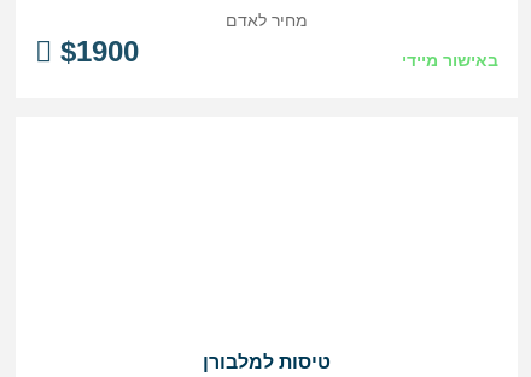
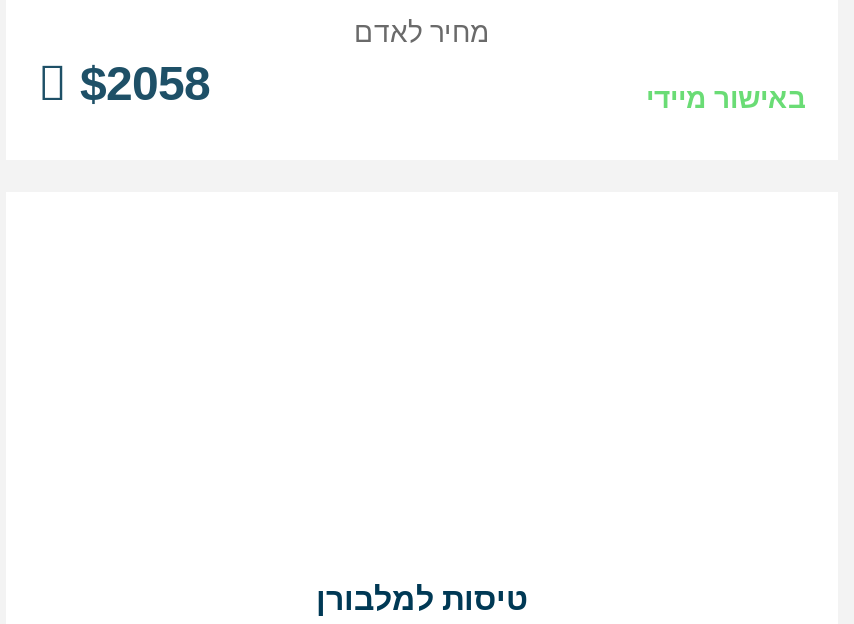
- $1900
+ $2058
